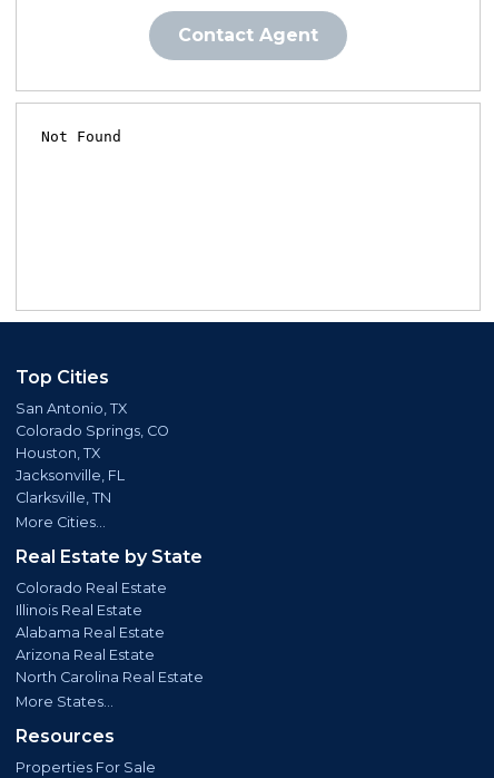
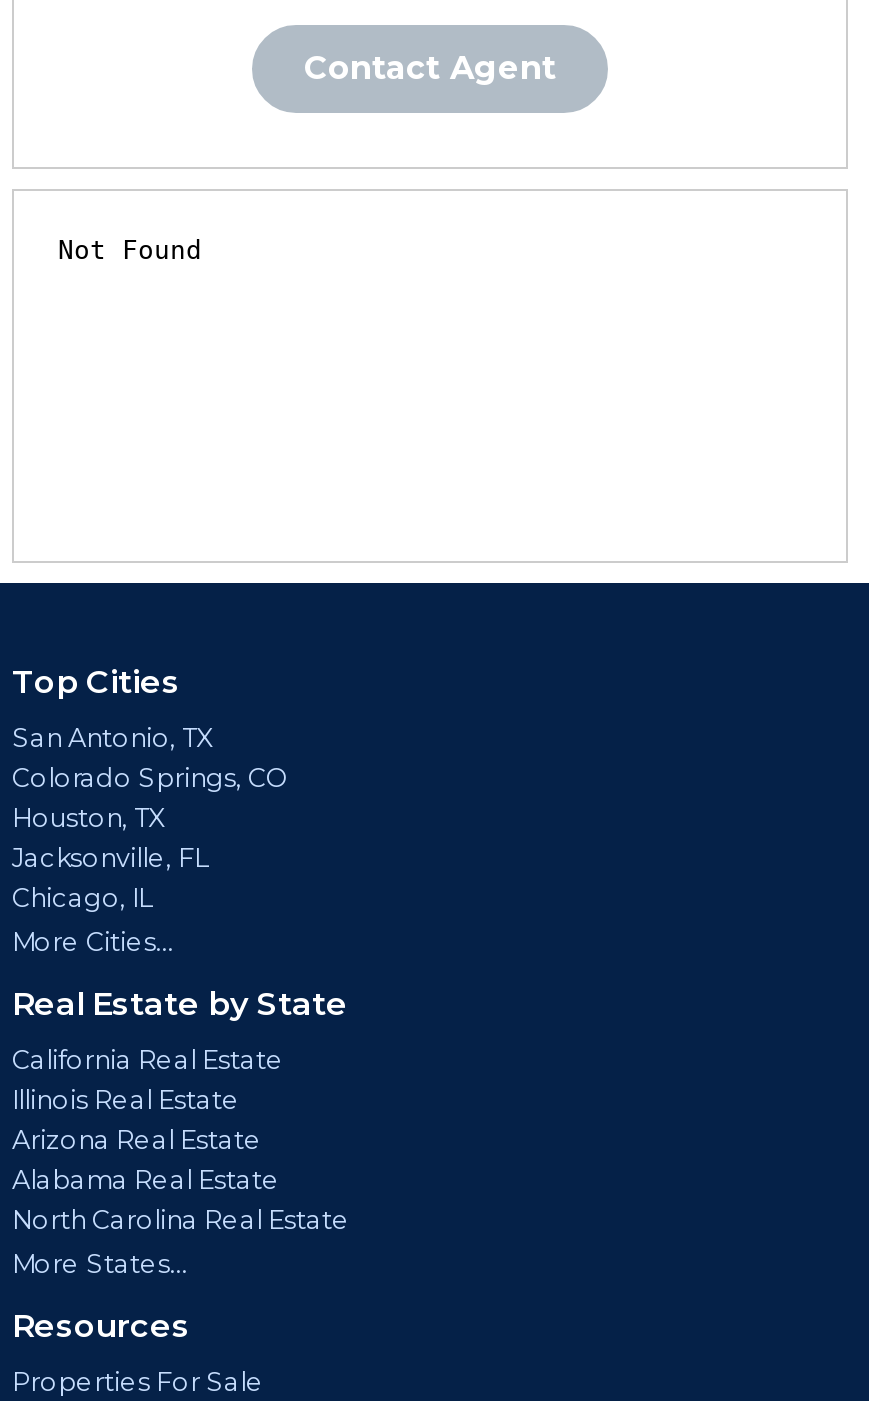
- Clarksville, TN
+ Chicago, IL

- Colorado Real Estate
+ California Real Estate

moved down: Alabama Real Estate

moved up: Arizona Real Estate
